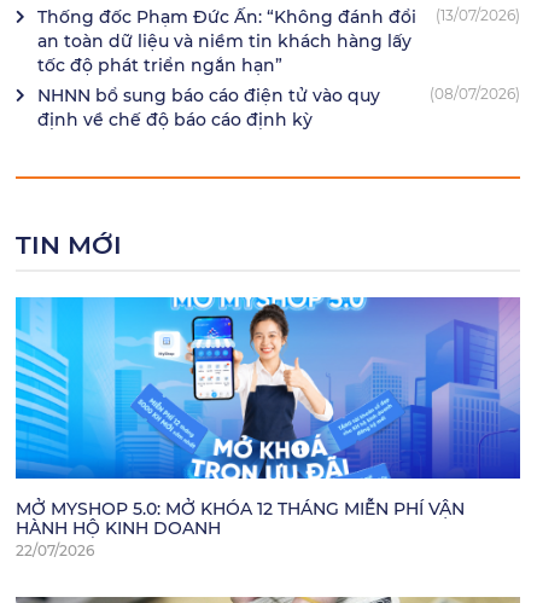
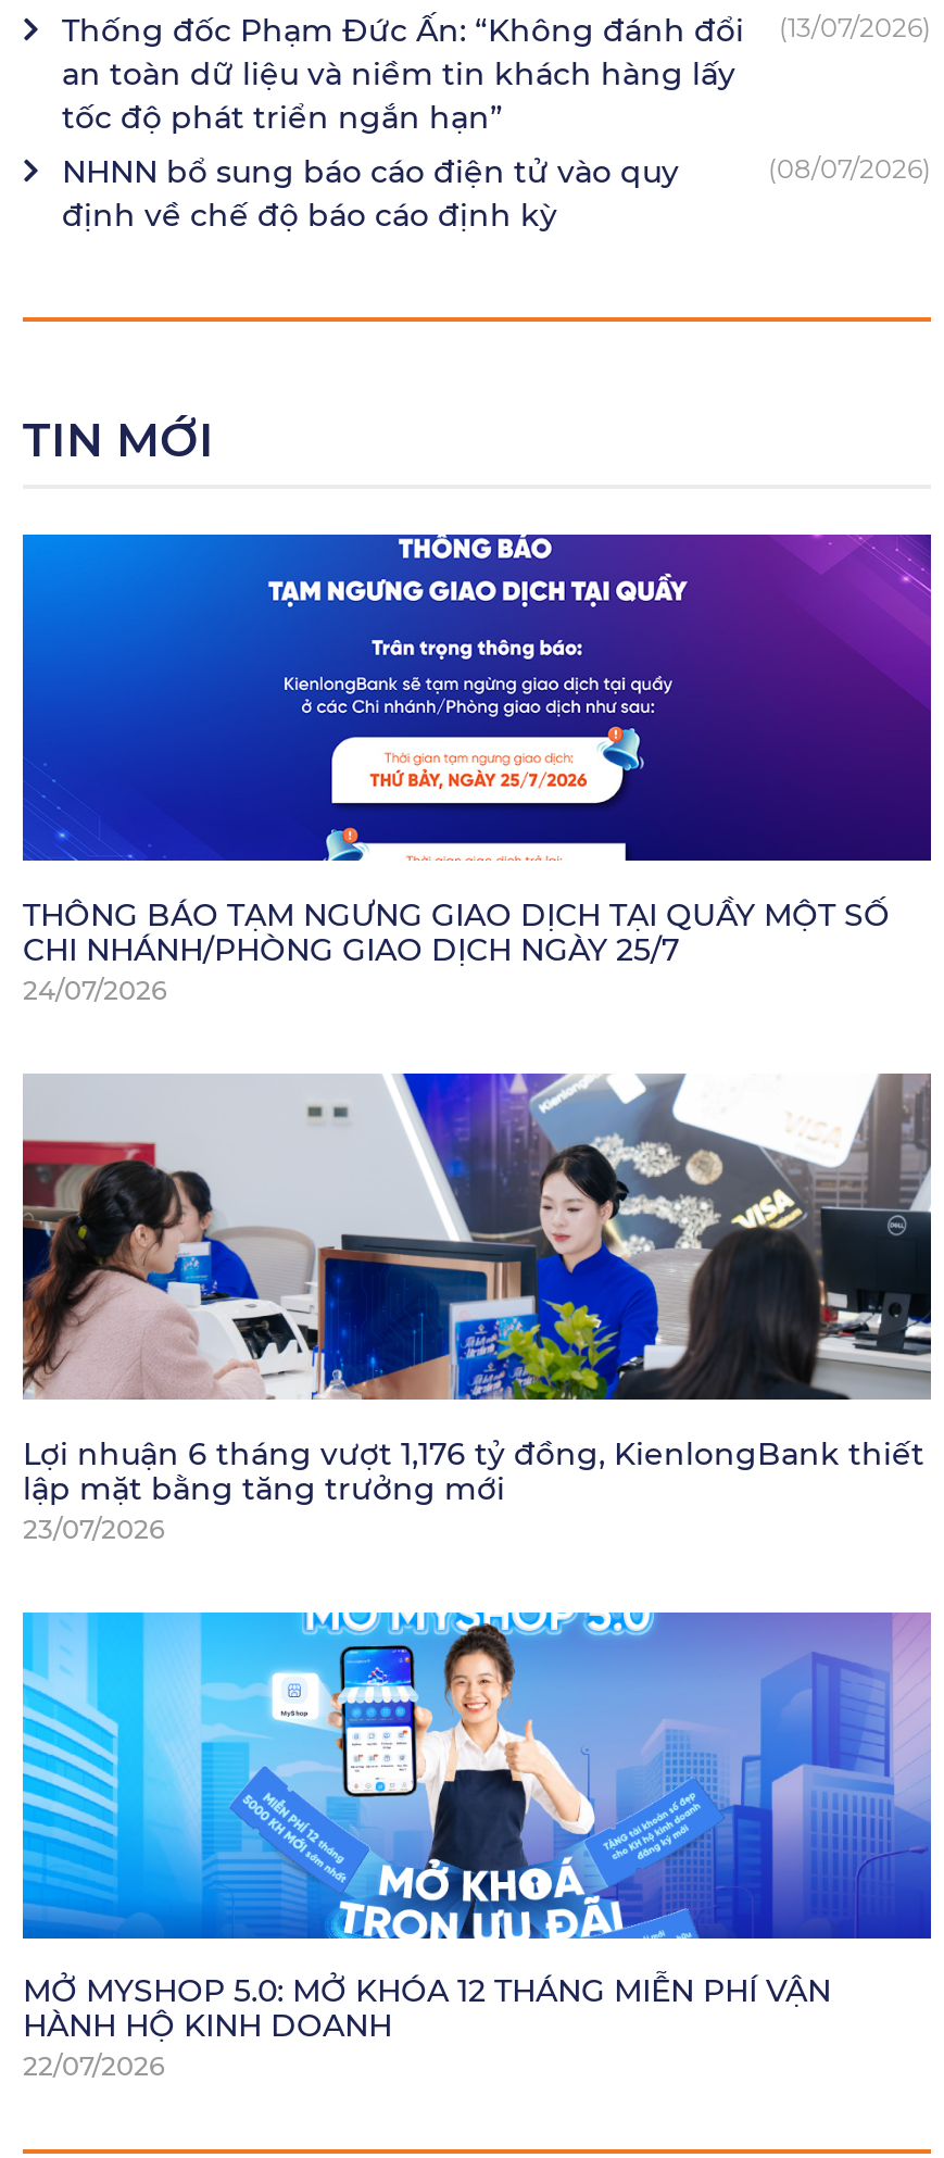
+ [image]
+ THÔNG BÁO TẠM NGƯNG GIAO DỊCH TẠI QUẦY MỘT SỐ
+ CHI NHÁNH/PHÒNG GIAO DỊCH NGÀY 25/7
+ 24/07/2026

+ [image]
+ Lợi nhuận 6 tháng vượt 1,176 tỷ đồng, KienlongBank thiết
+ lập mặt bằng tăng trưởng mới
+ 23/07/2026
